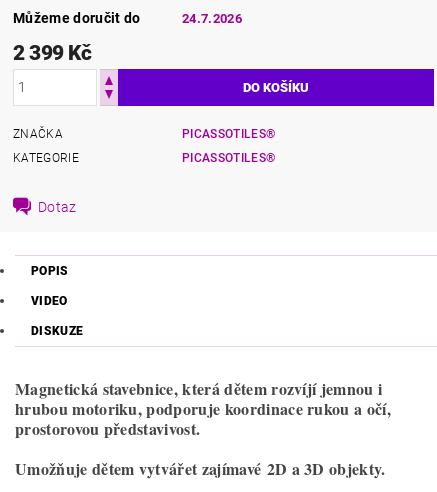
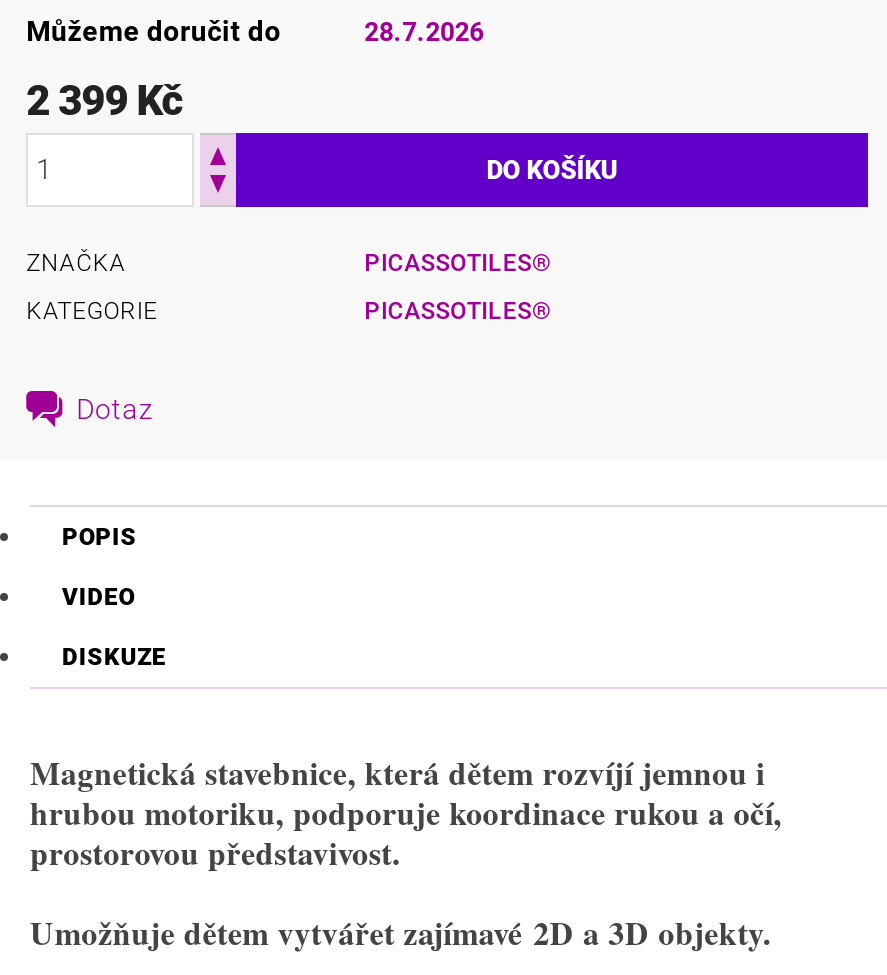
- 24.7.2026
+ 28.7.2026
